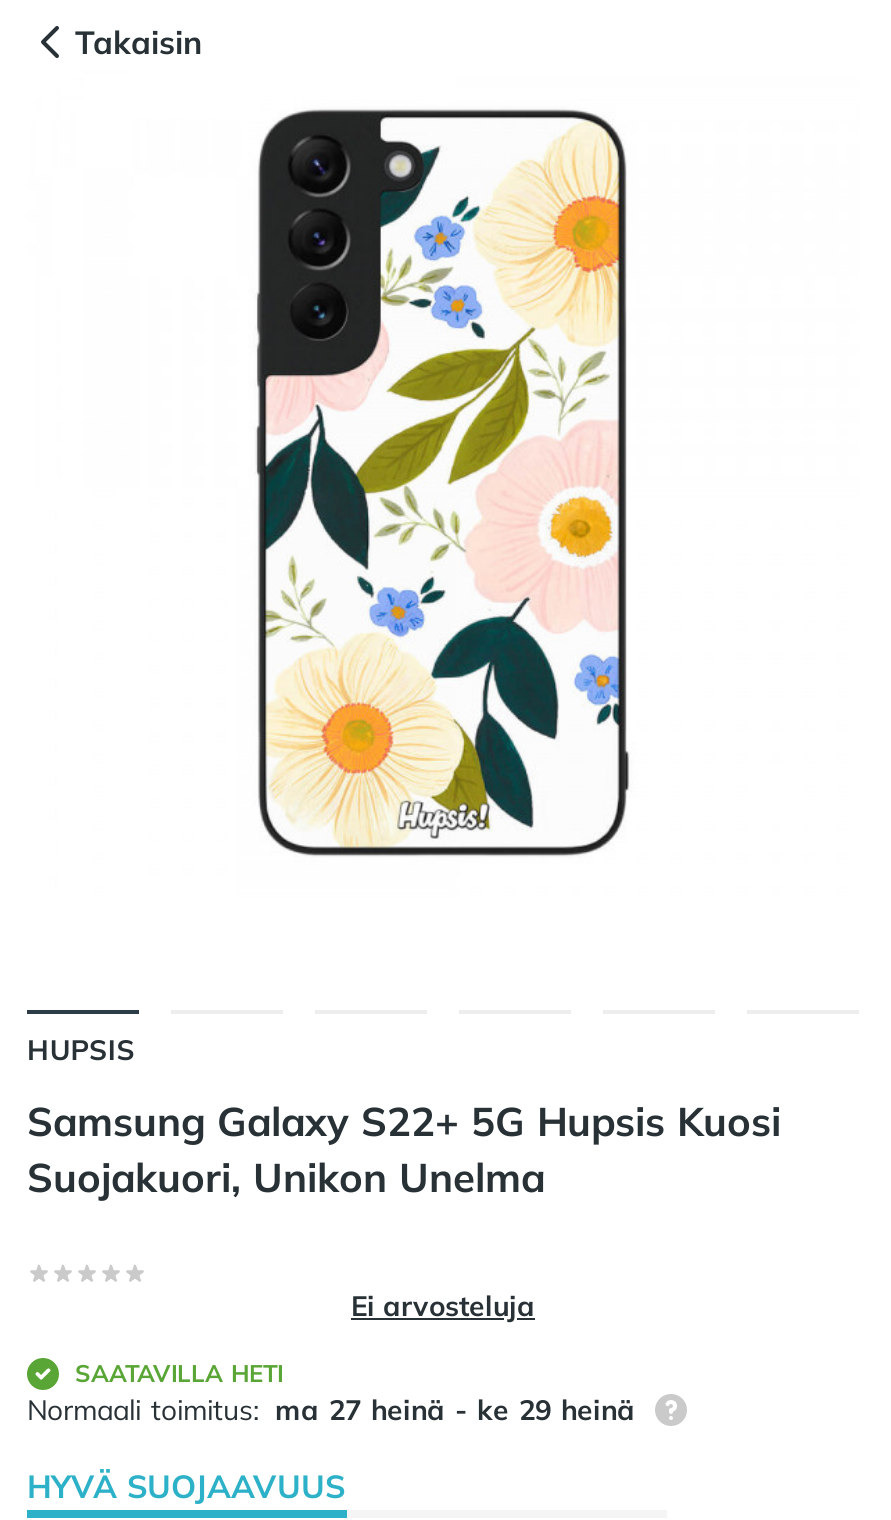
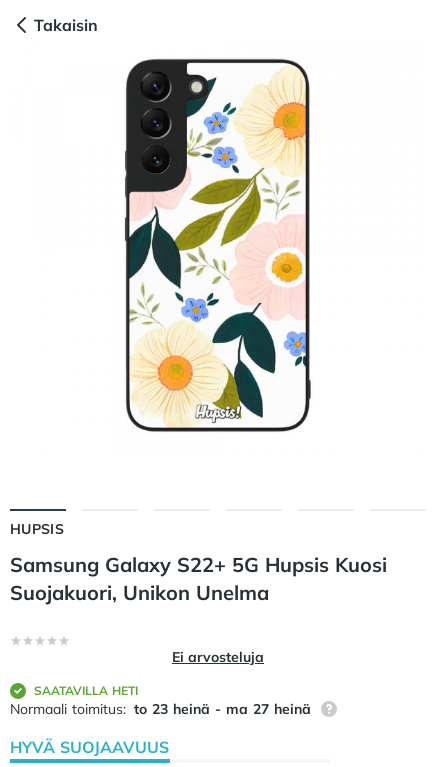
- Normaali toimitus: ma 27 heinä - ke 29 heinä
+ Normaali toimitus: to 23 heinä - ma 27 heinä
